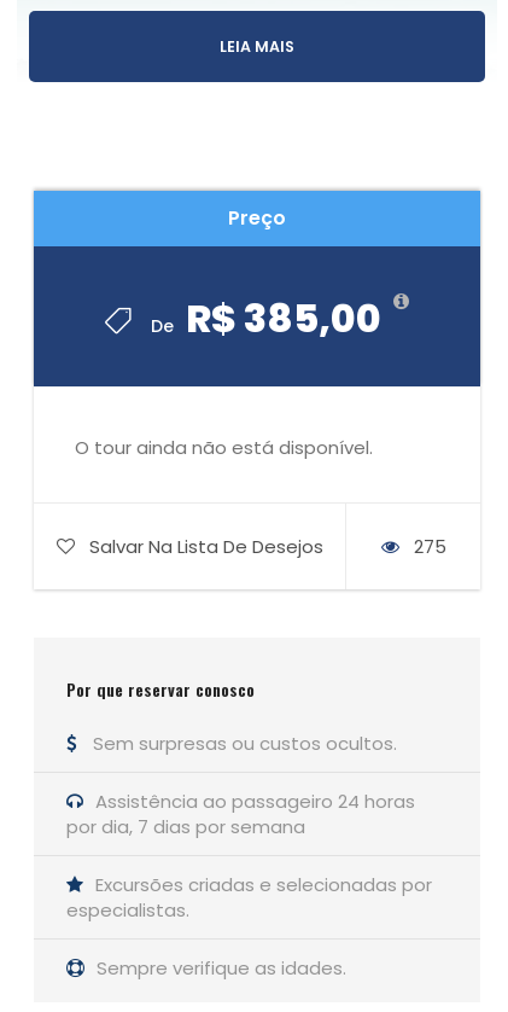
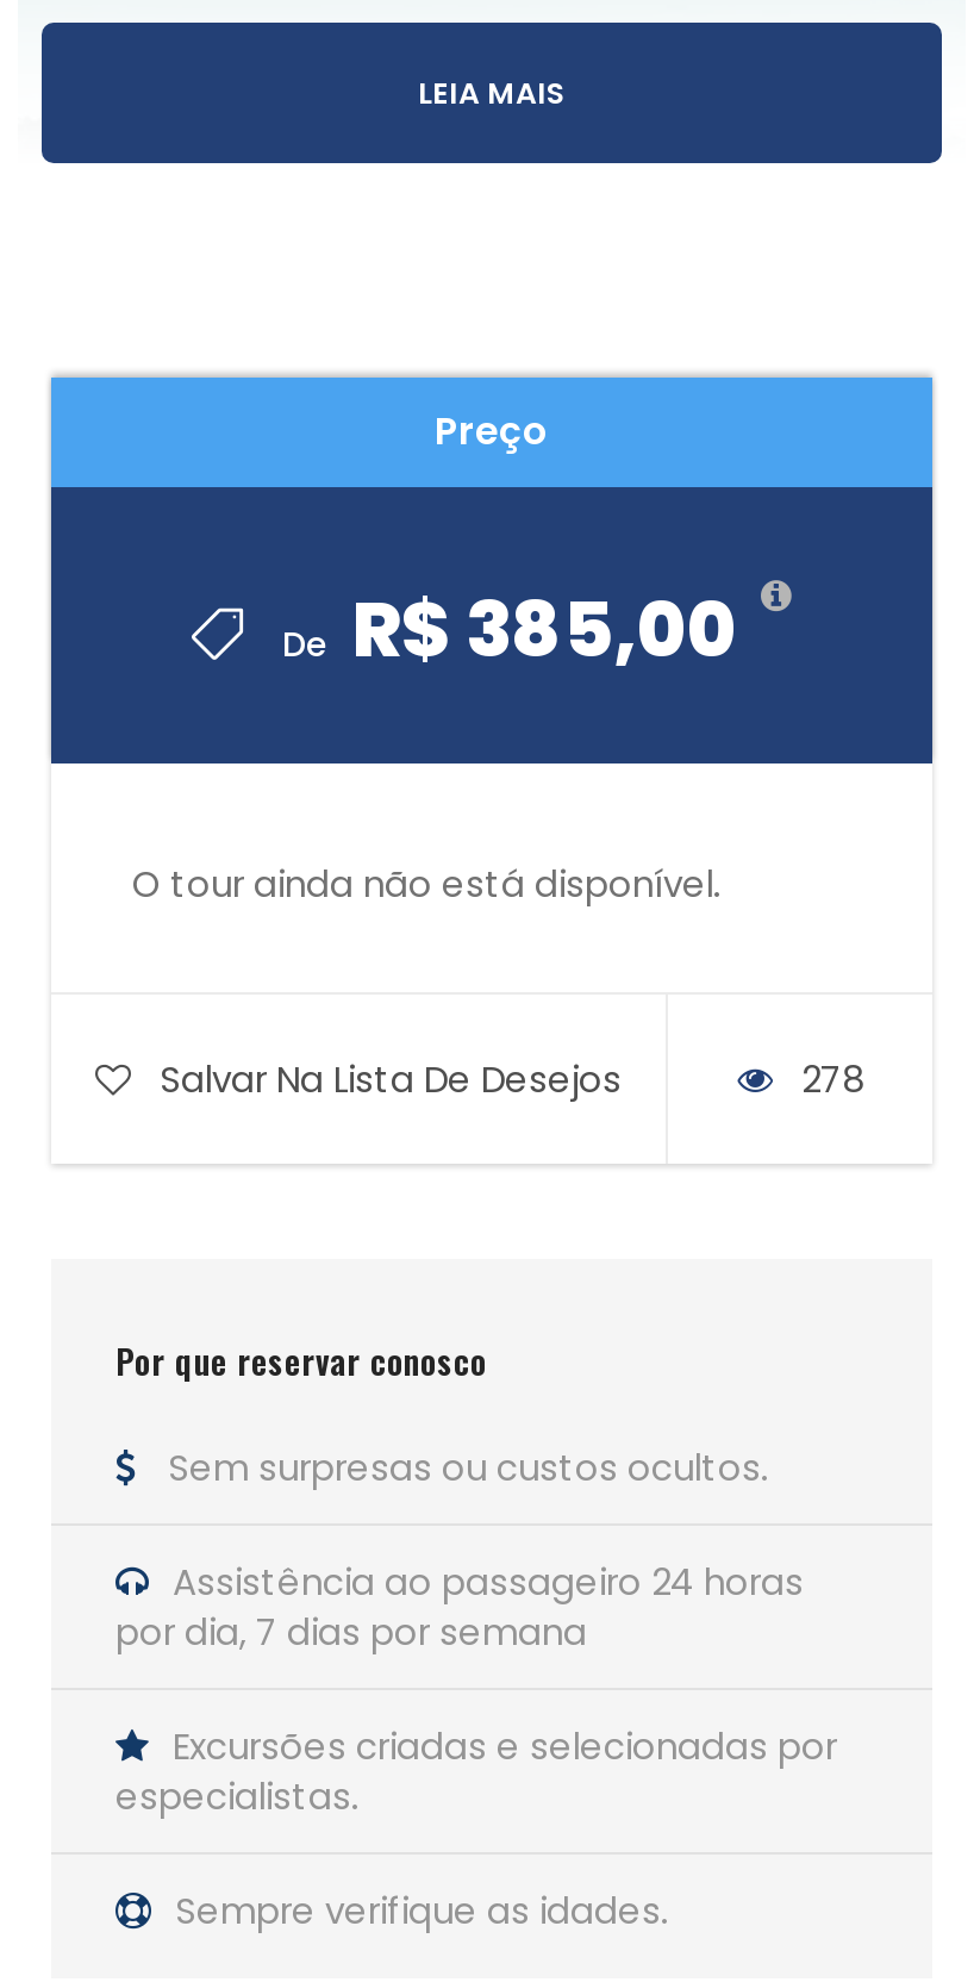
- 275
+ 278
